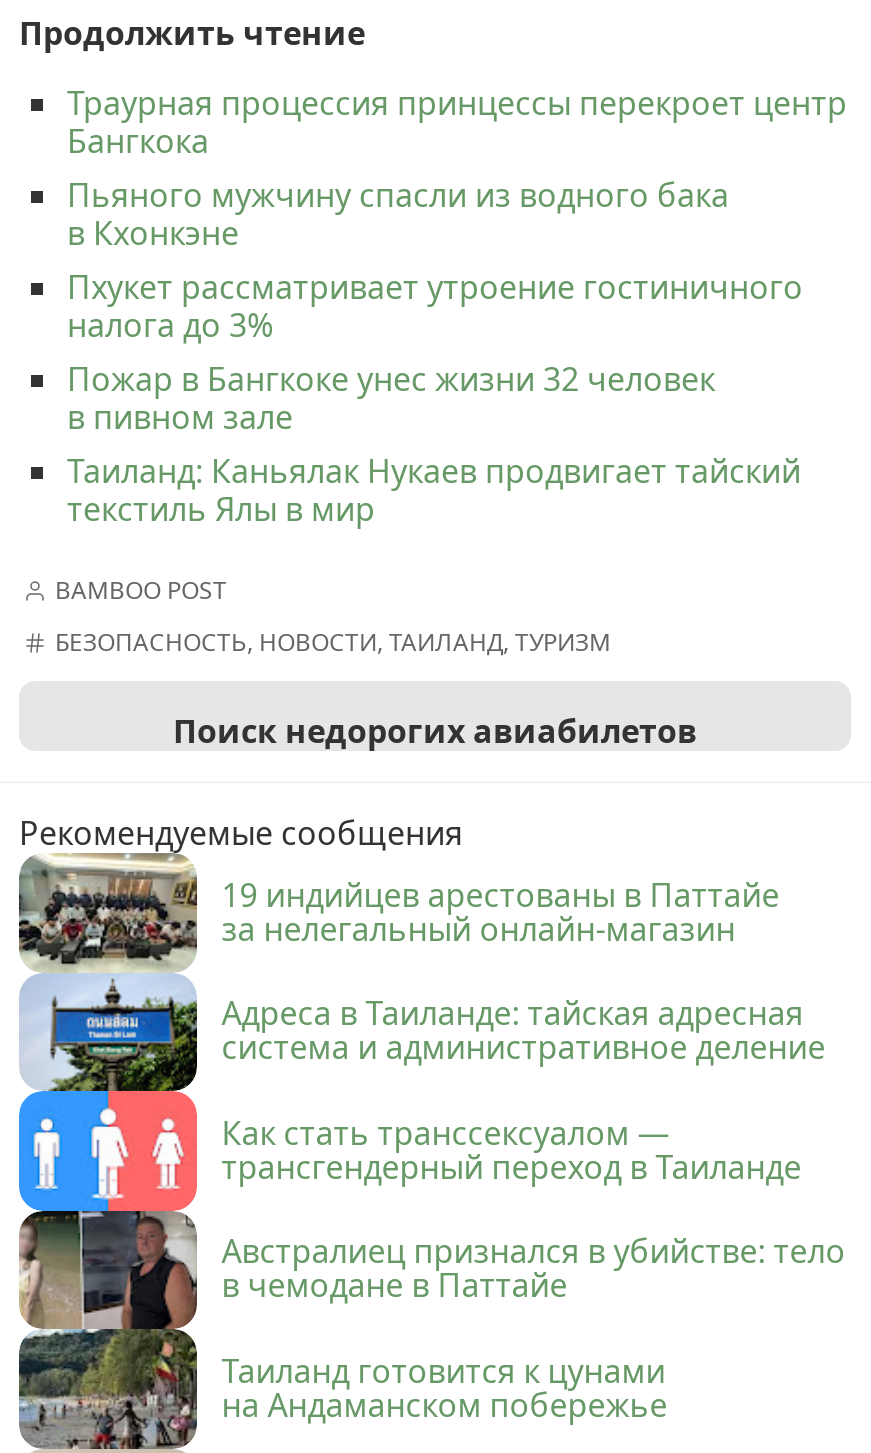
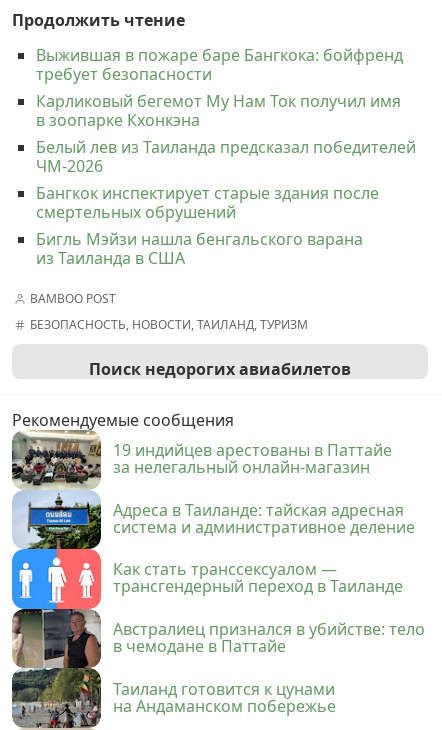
- Траурная процессия принцессы перекроет центр
- Бангкока
- Пьяного мужчину спасли из водного бака
- в Кхонкэне
- Пхукет рассматривает утроение гостиничного
- налога до 3%
- Пожар в Бангкоке унес жизни 32 человек
- в пивном зале
- Таиланд: Каньялак Нукаев продвигает тайский
- текстиль Ялы в мир
+ Выжившая в пожаре баре Бангкока: бойфренд
+ требует безопасности
+ Карликовый бегемот Му Нам Ток получил имя
+ в зоопарке Кхонкэна
+ Белый лев из Таиланда предсказал победителей
+ ЧМ-2026
+ Бангкок инспектирует старые здания после
+ смертельных обрушений
+ Бигль Мэйзи нашла бенгальского варана
+ из Таиланда в США
